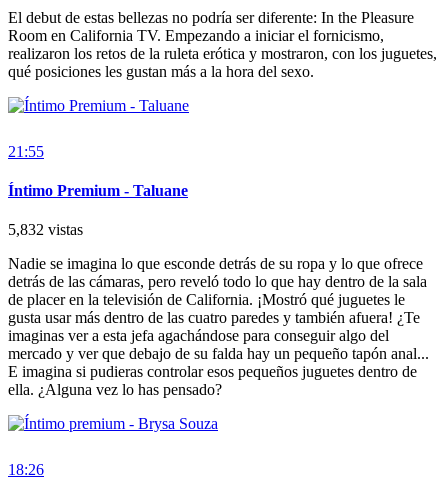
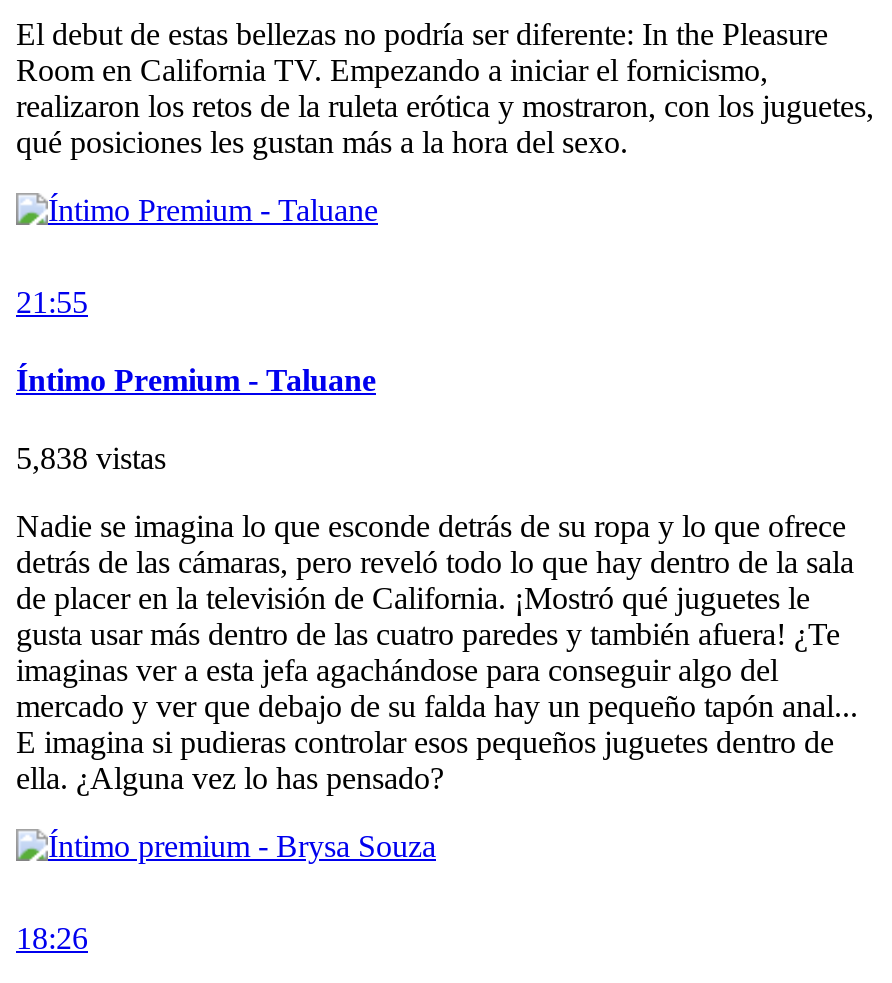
- 5,832 vistas
+ 5,838 vistas
